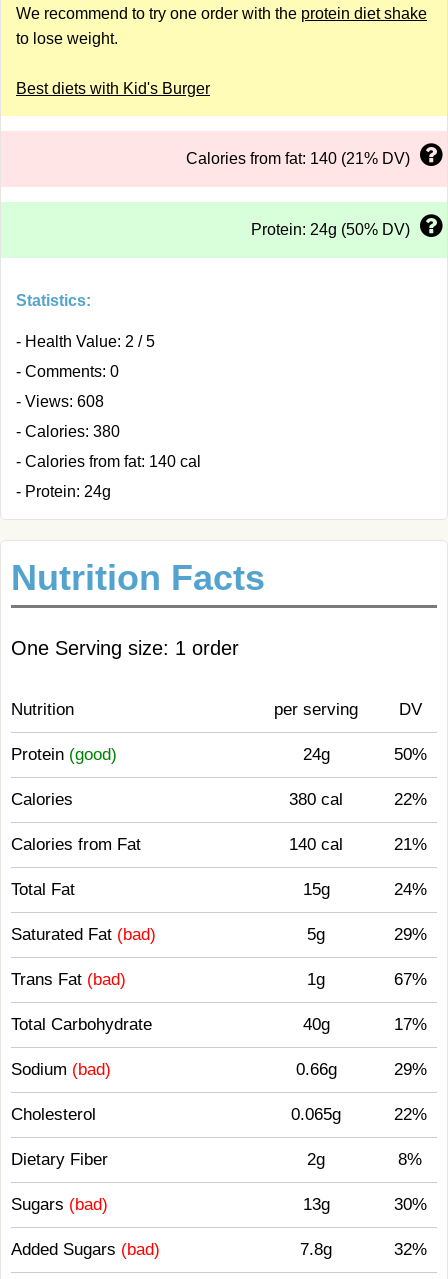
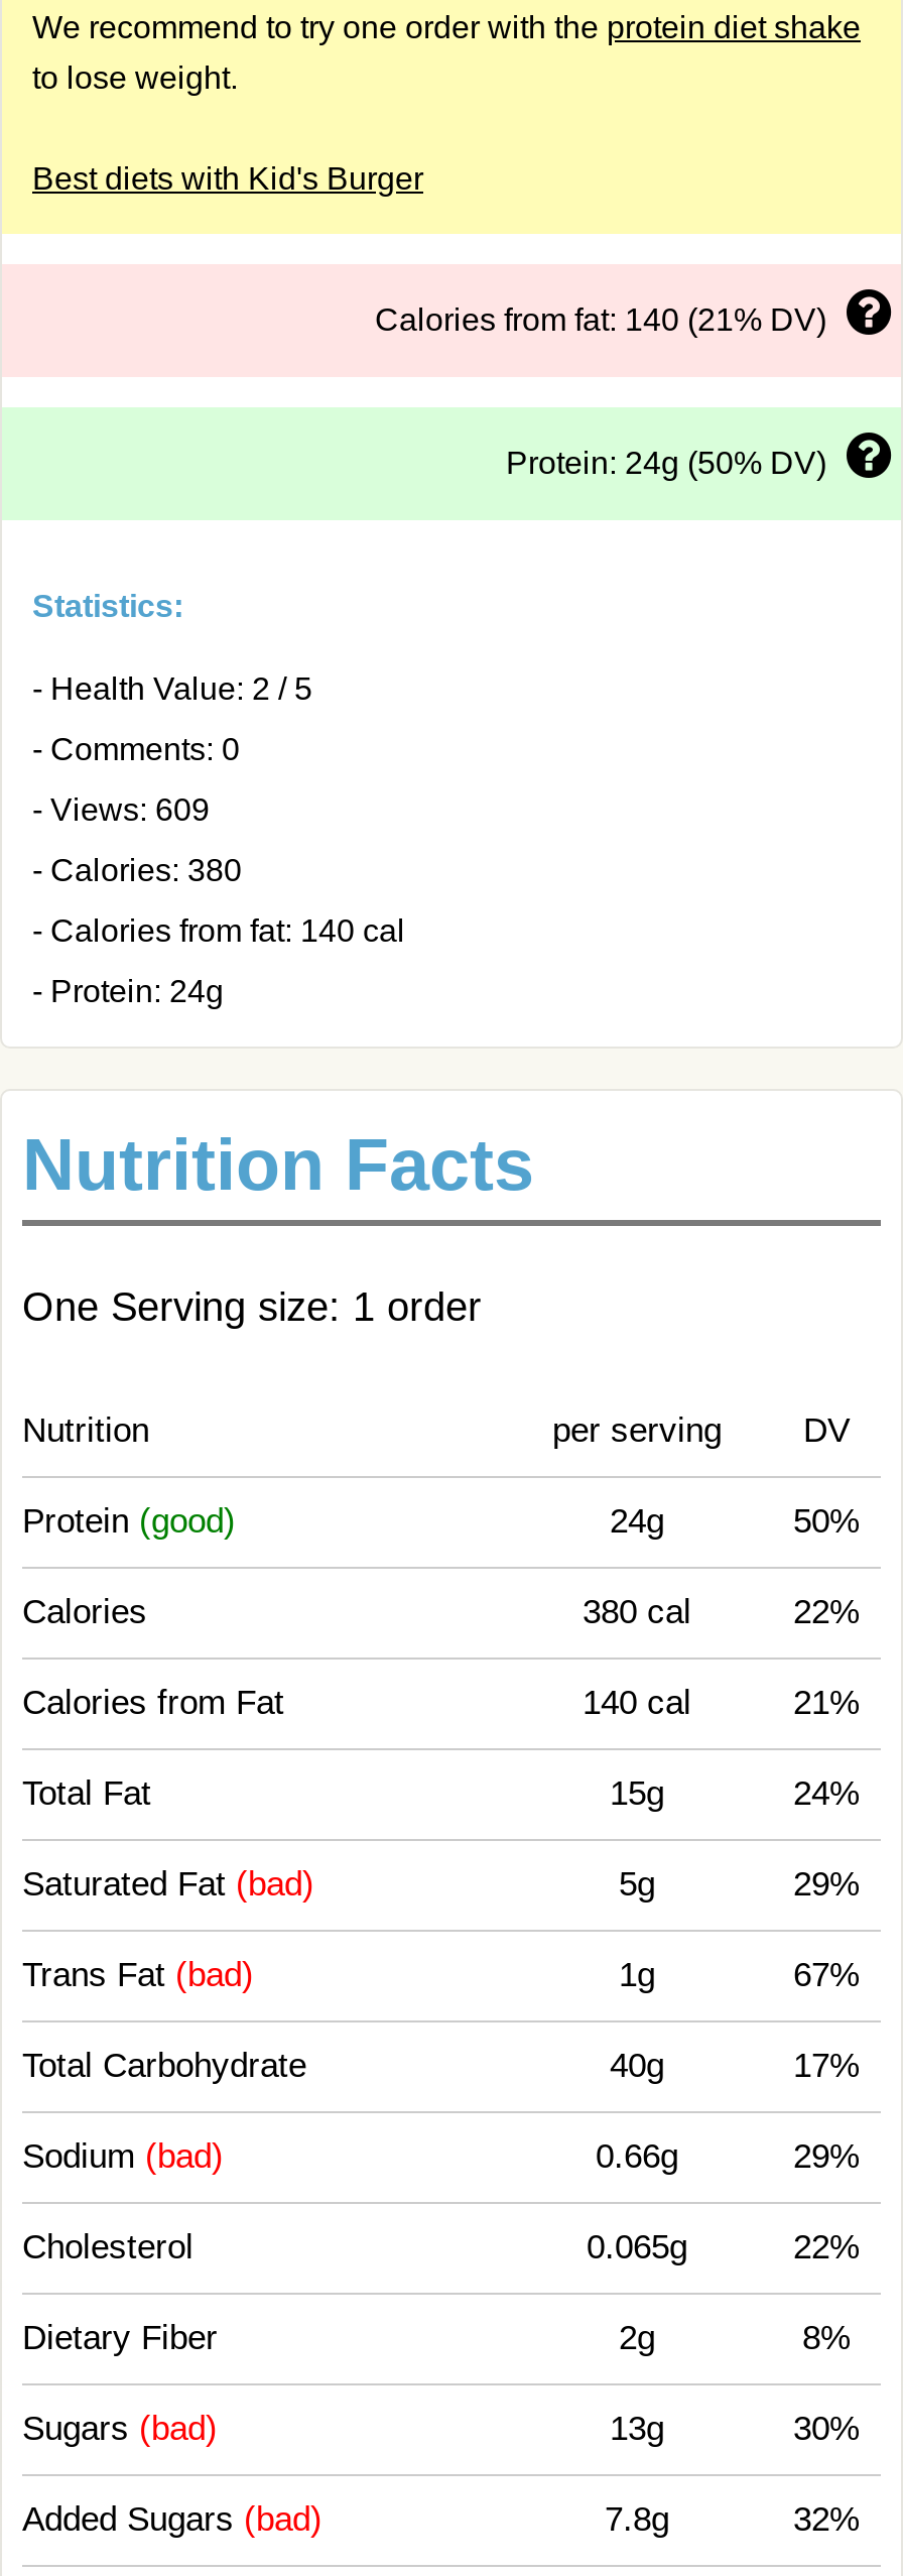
- - Views: 608
+ - Views: 609
